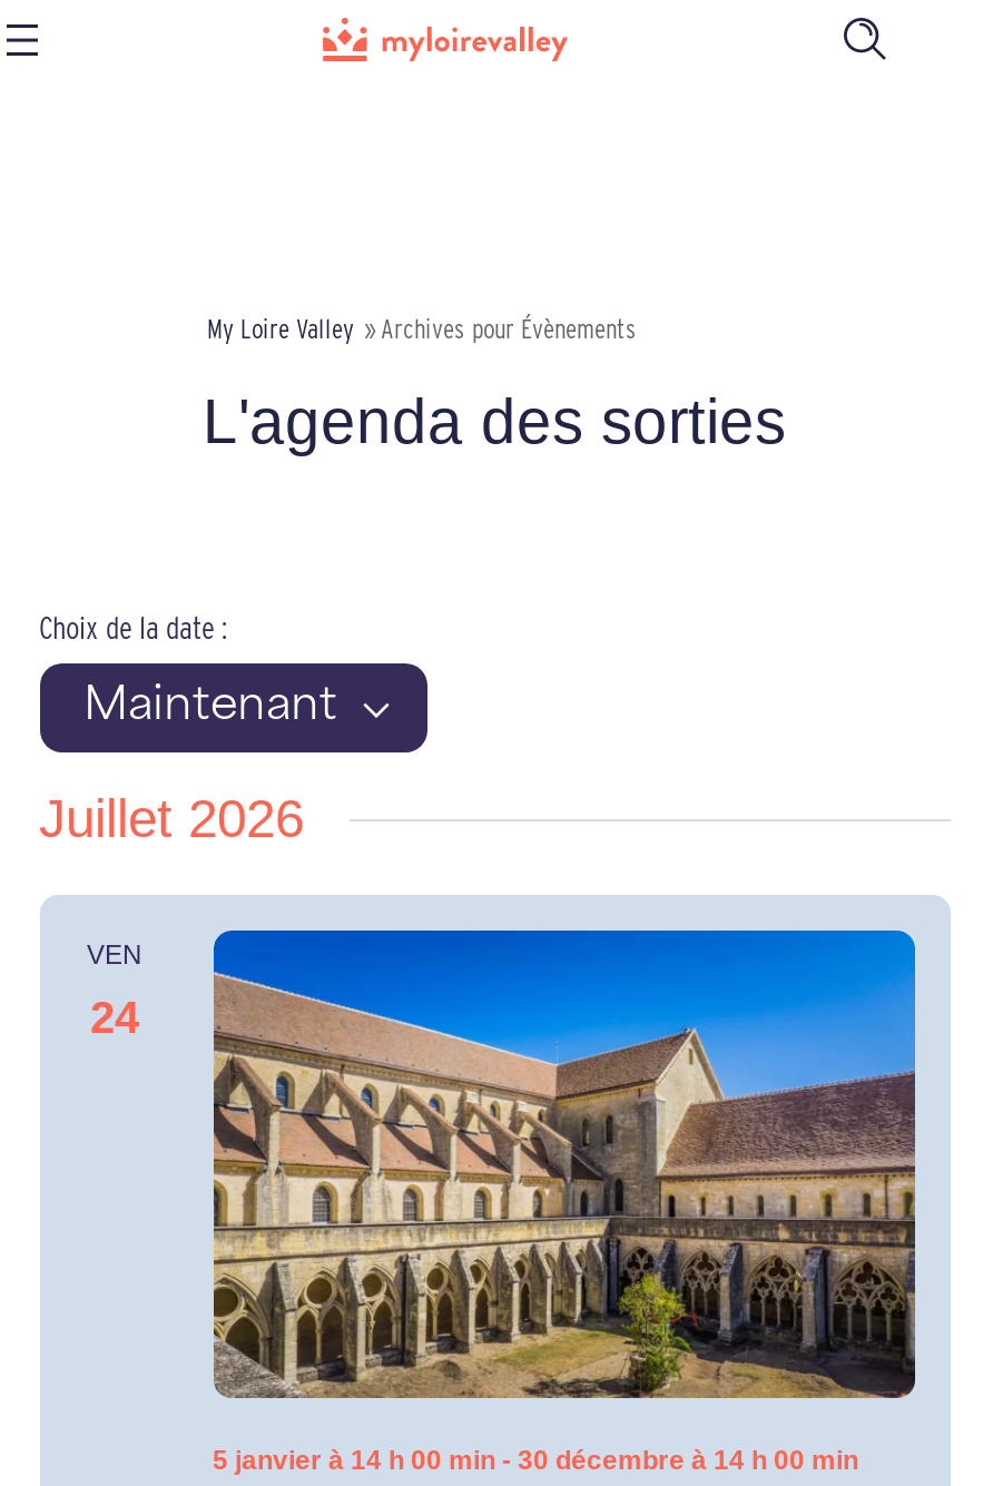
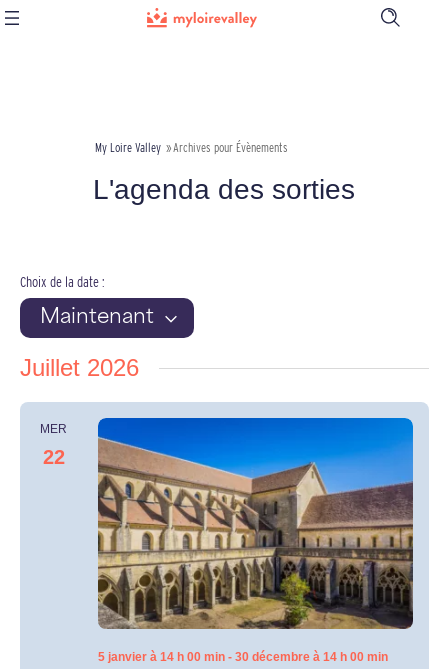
- VEN
+ MER

- 24
+ 22
